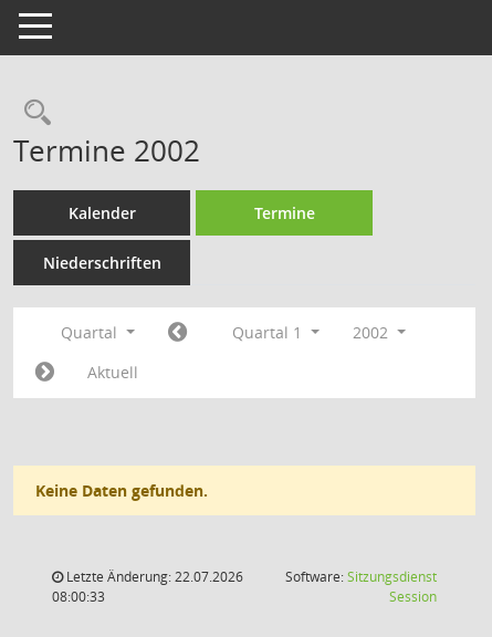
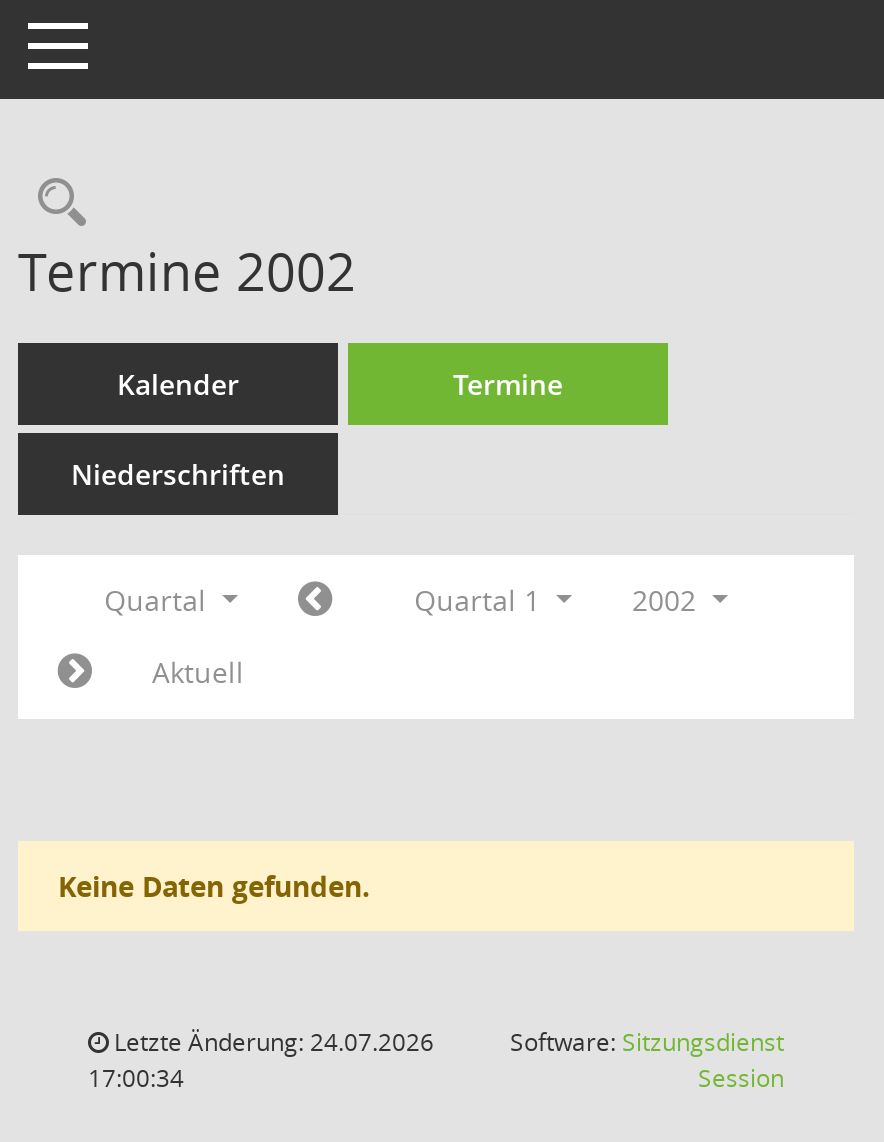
- Letzte Änderung: 22.07.2026
+ Letzte Änderung: 24.07.2026

- 08:00:33
+ 17:00:34
